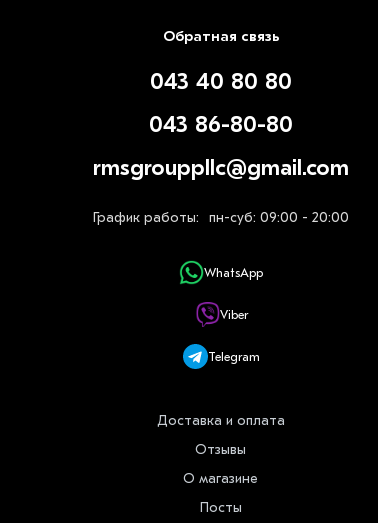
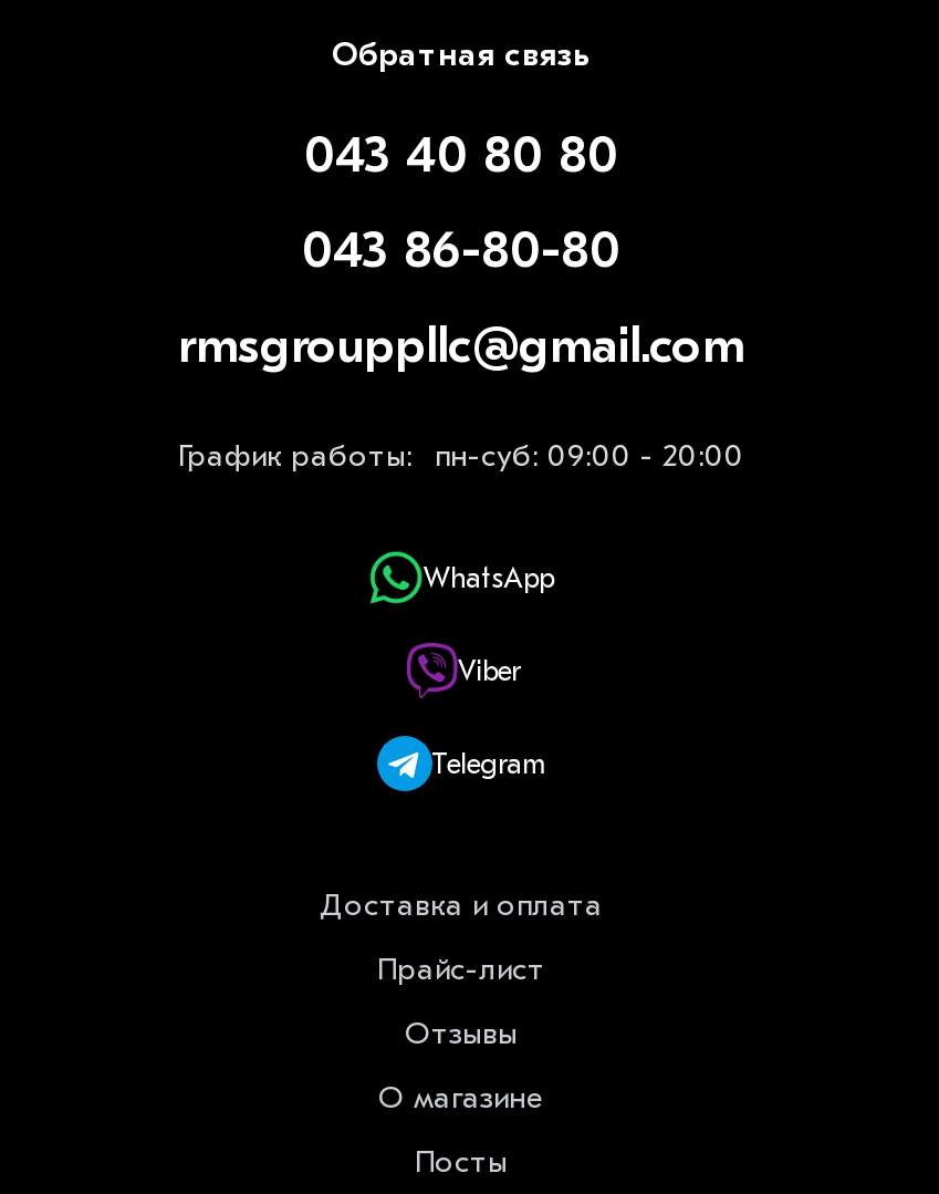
+ Прайс-лист
